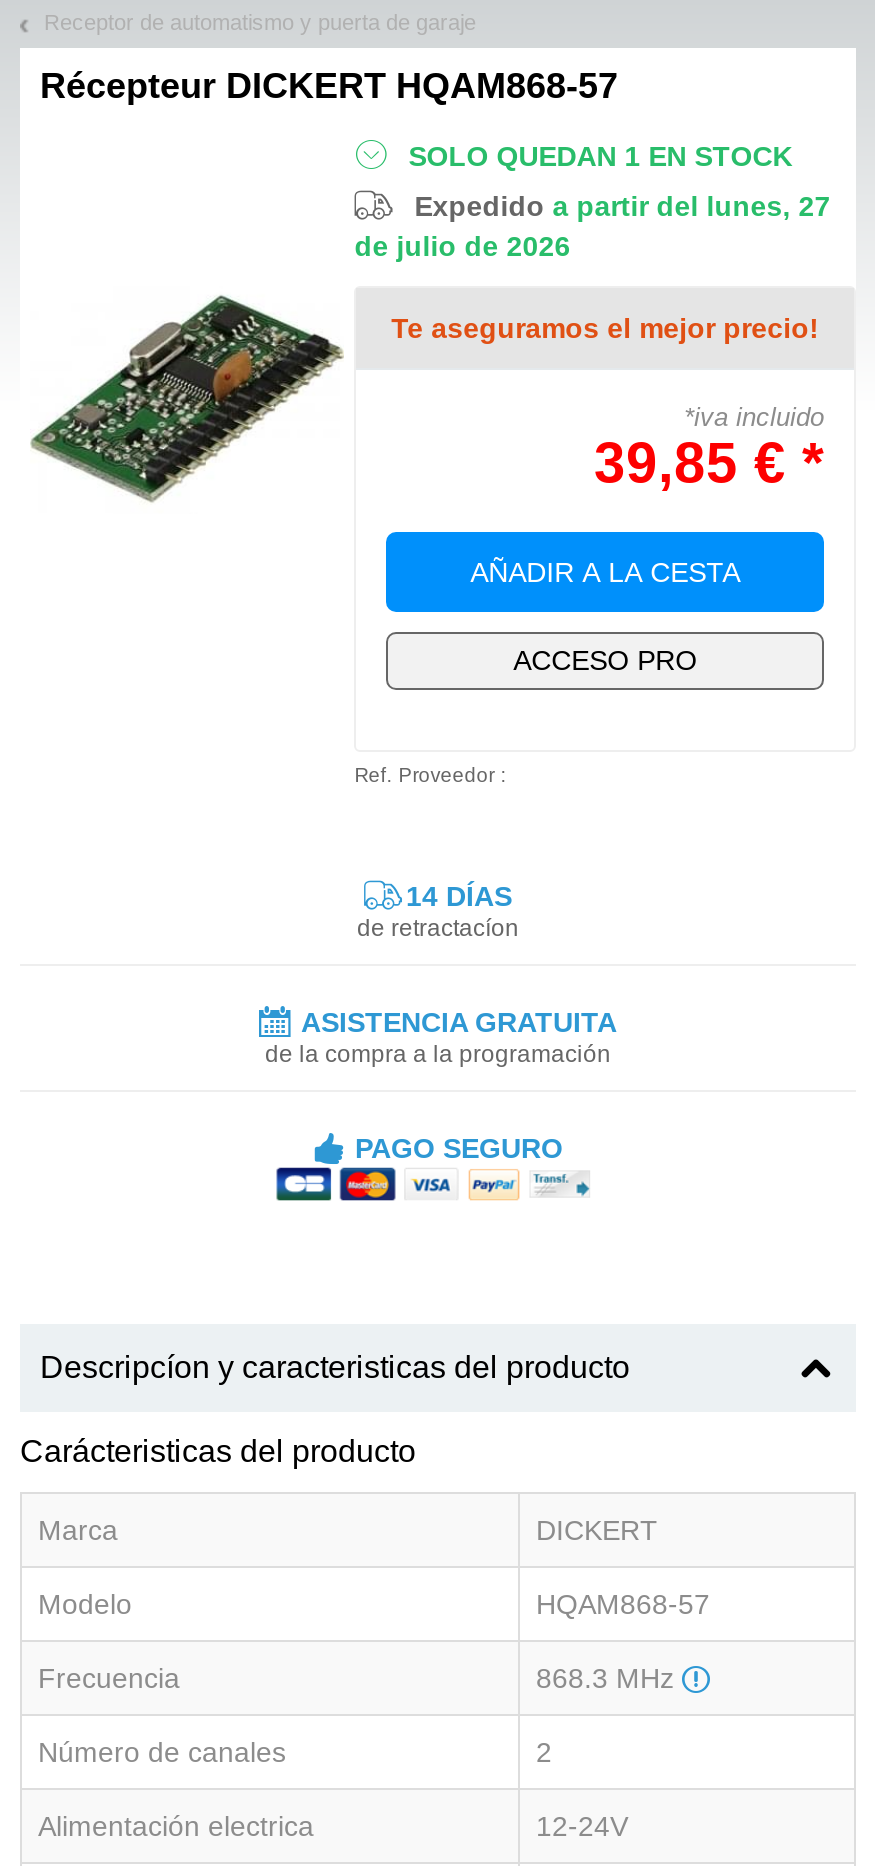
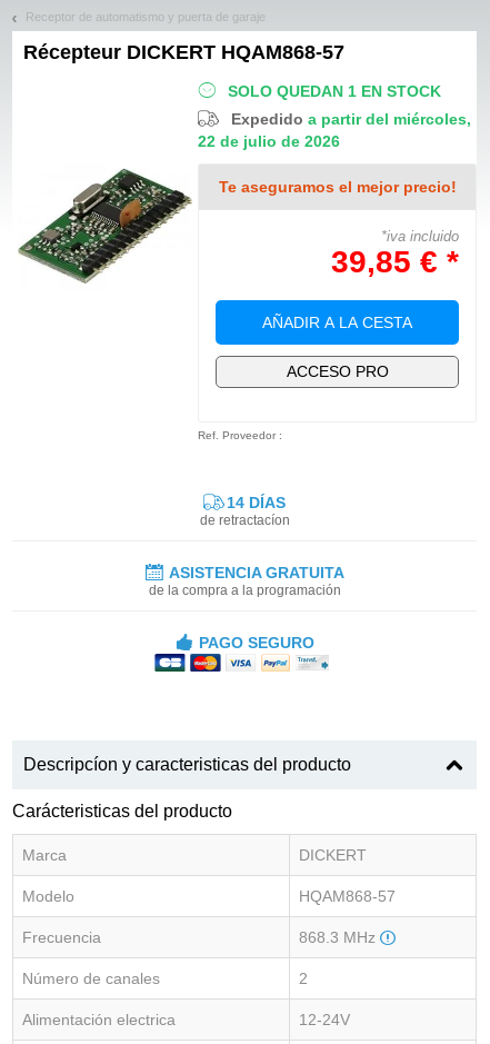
- Expedido a partir del lunes, 27
- de julio de 2026
+ Expedido a partir del miércoles,
+ 22 de julio de 2026
